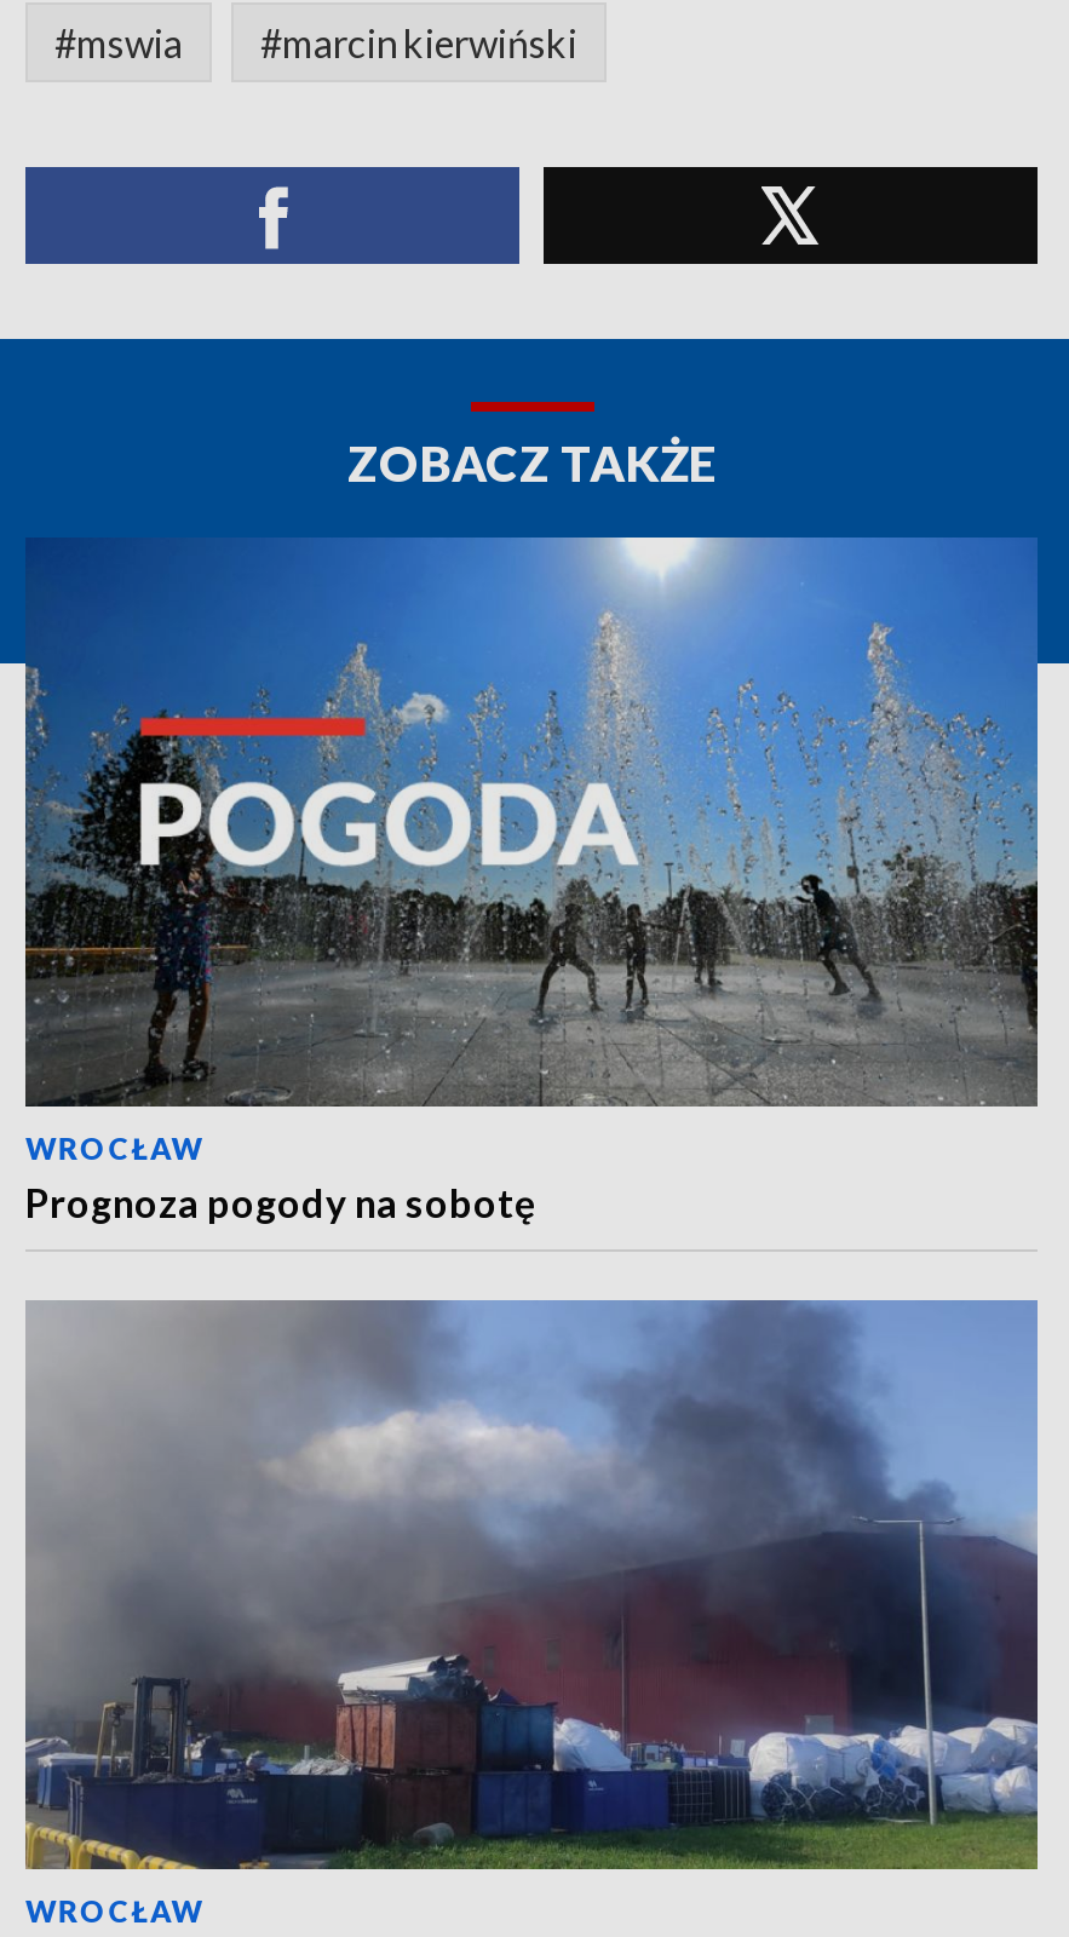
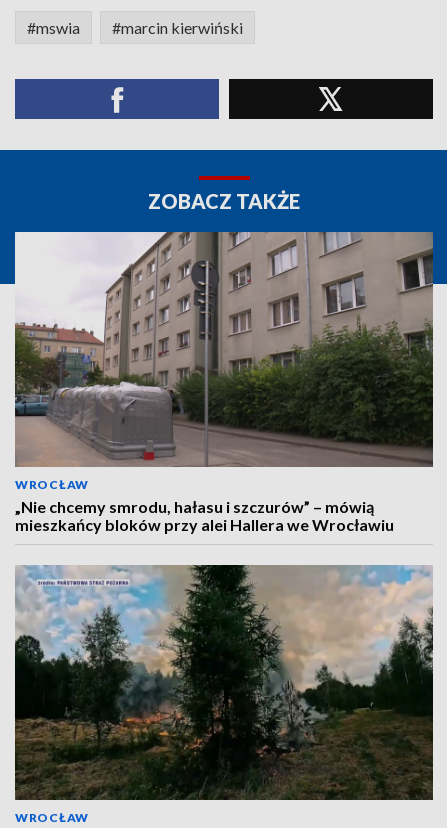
- [image]
- Prognoza pogody na sobotę
+ [image]
+ „Nie chcemy smrodu, hałasu i szczurów” – mówią
+ mieszkańcy bloków przy alei Hallera we Wrocławiu

- [image]
+ [image]
